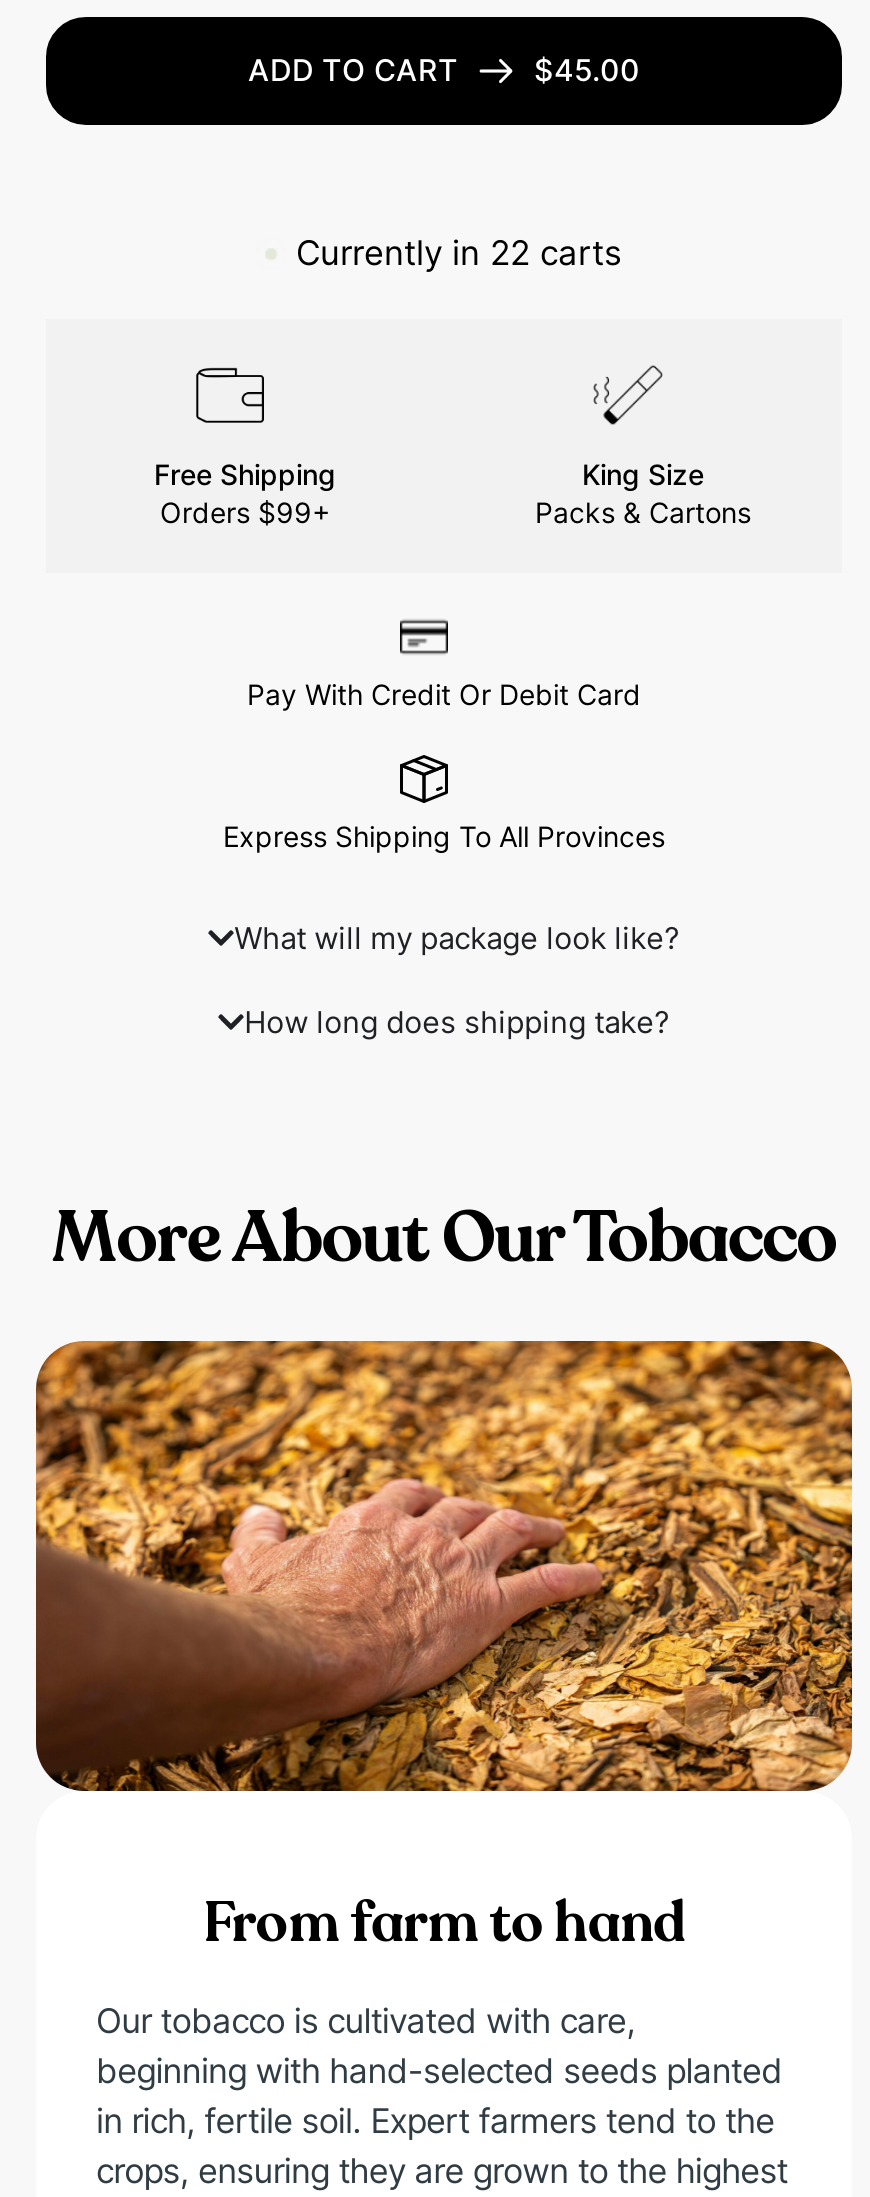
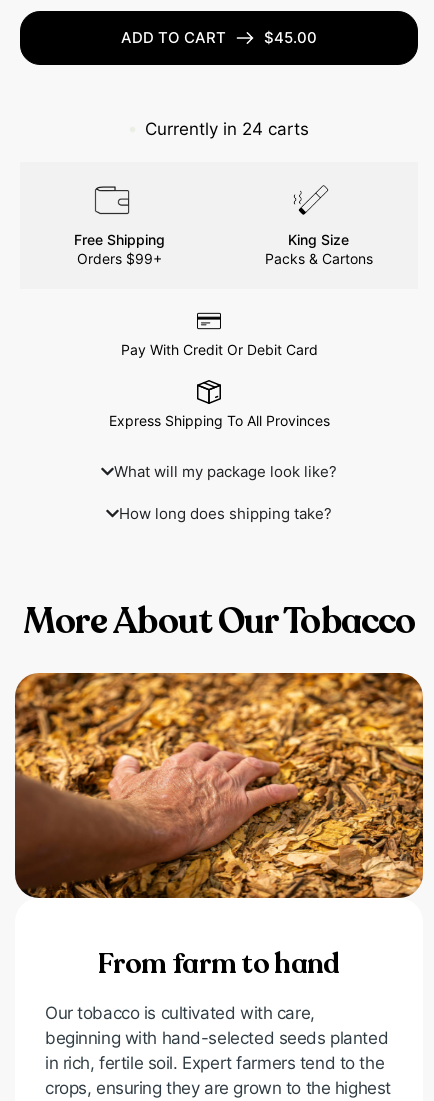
- Currently in 22 carts
+ Currently in 24 carts
